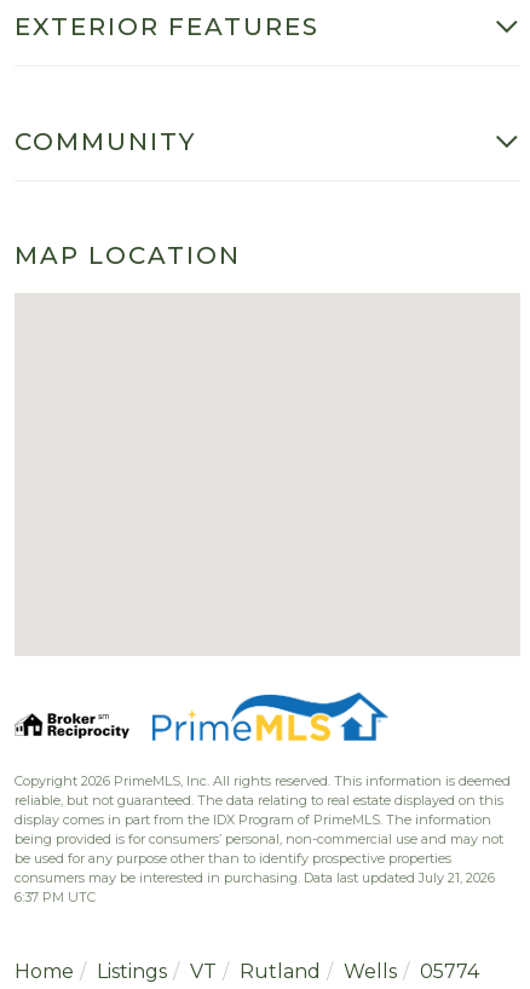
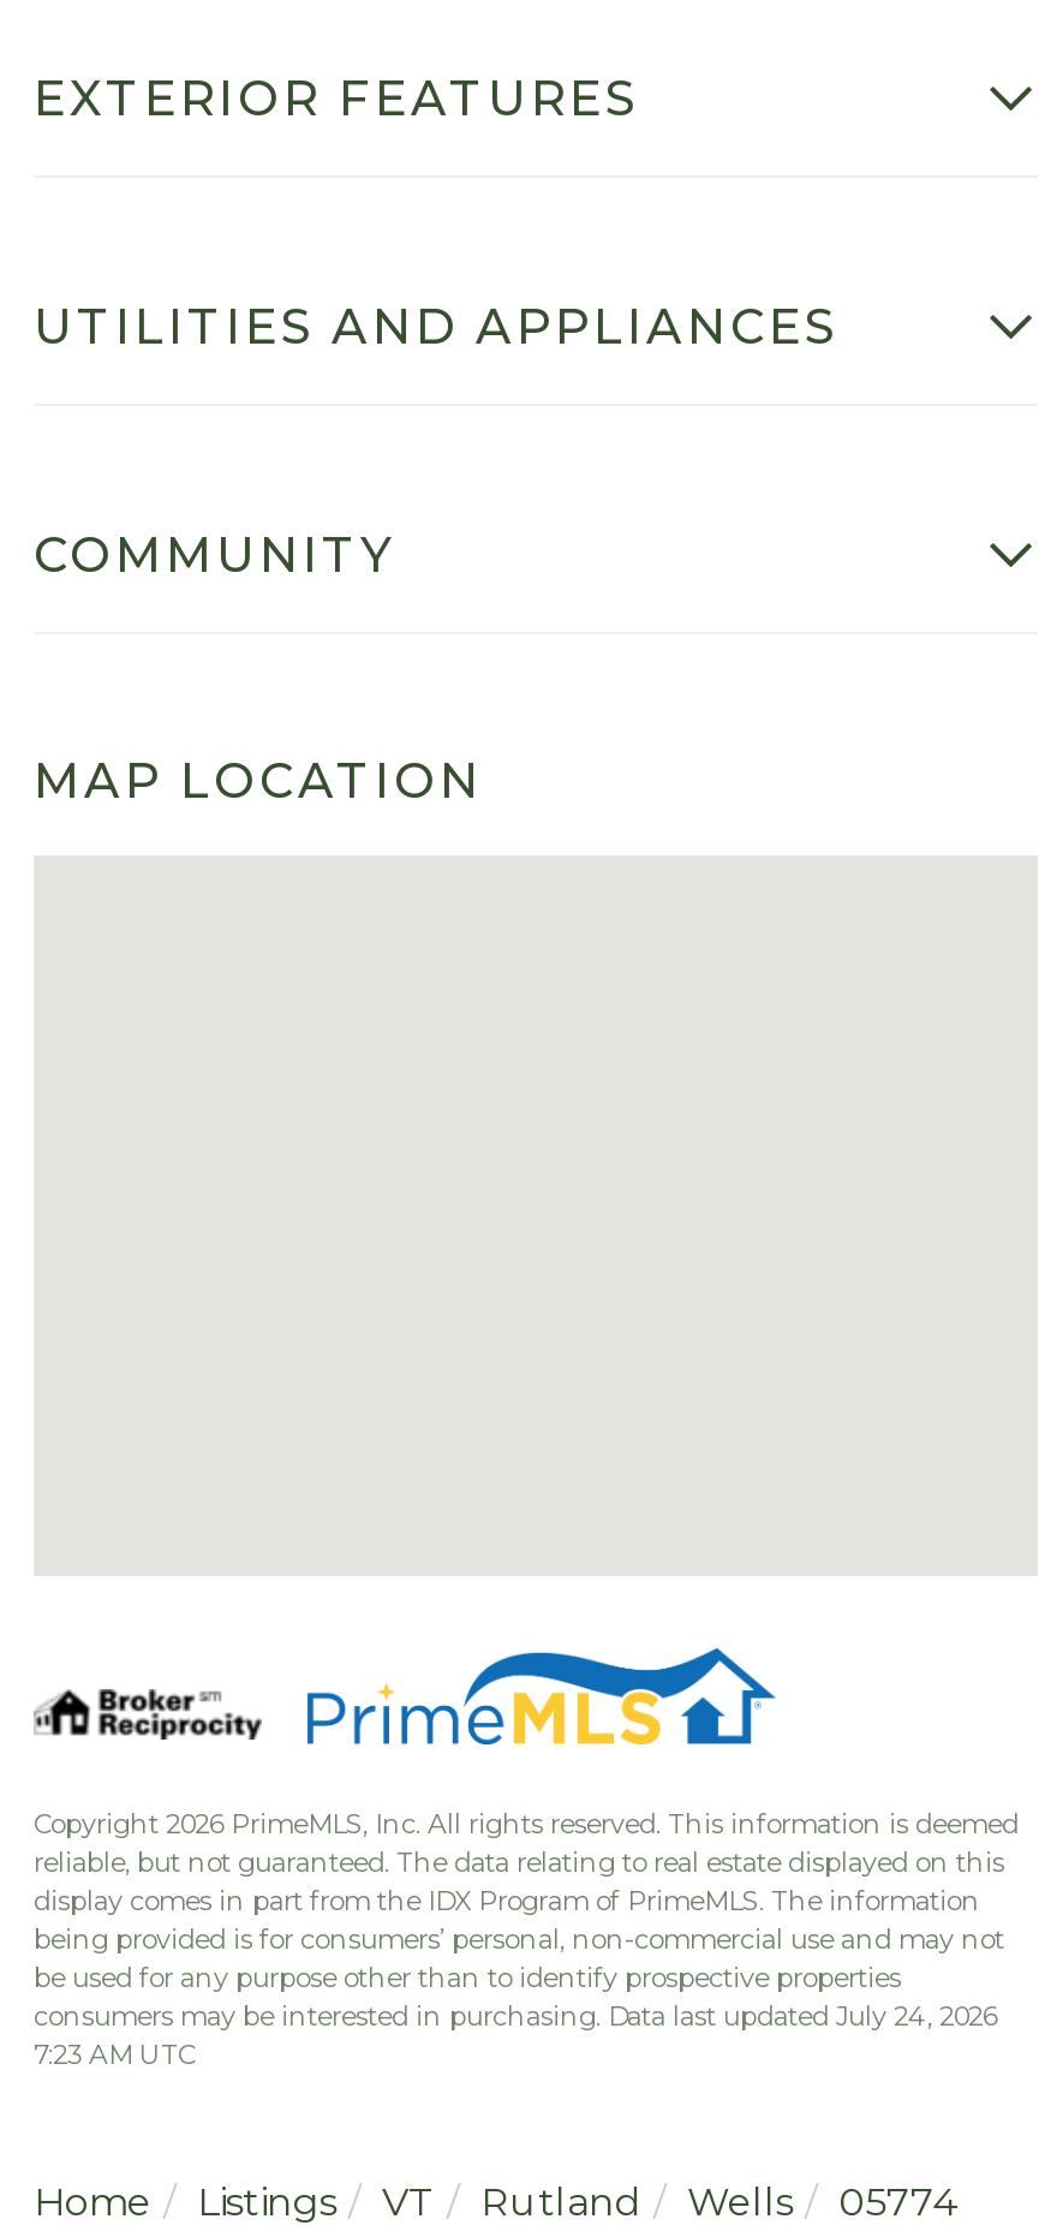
+ UTILITIES AND APPLIANCES

- consumers may be interested in purchasing. Data last updated July 21, 2026
+ consumers may be interested in purchasing. Data last updated July 24, 2026

- 6:37 PM UTC
+ 7:23 AM UTC
